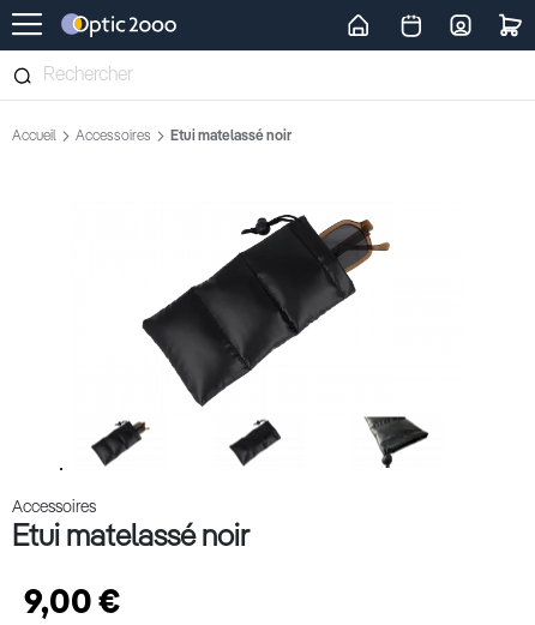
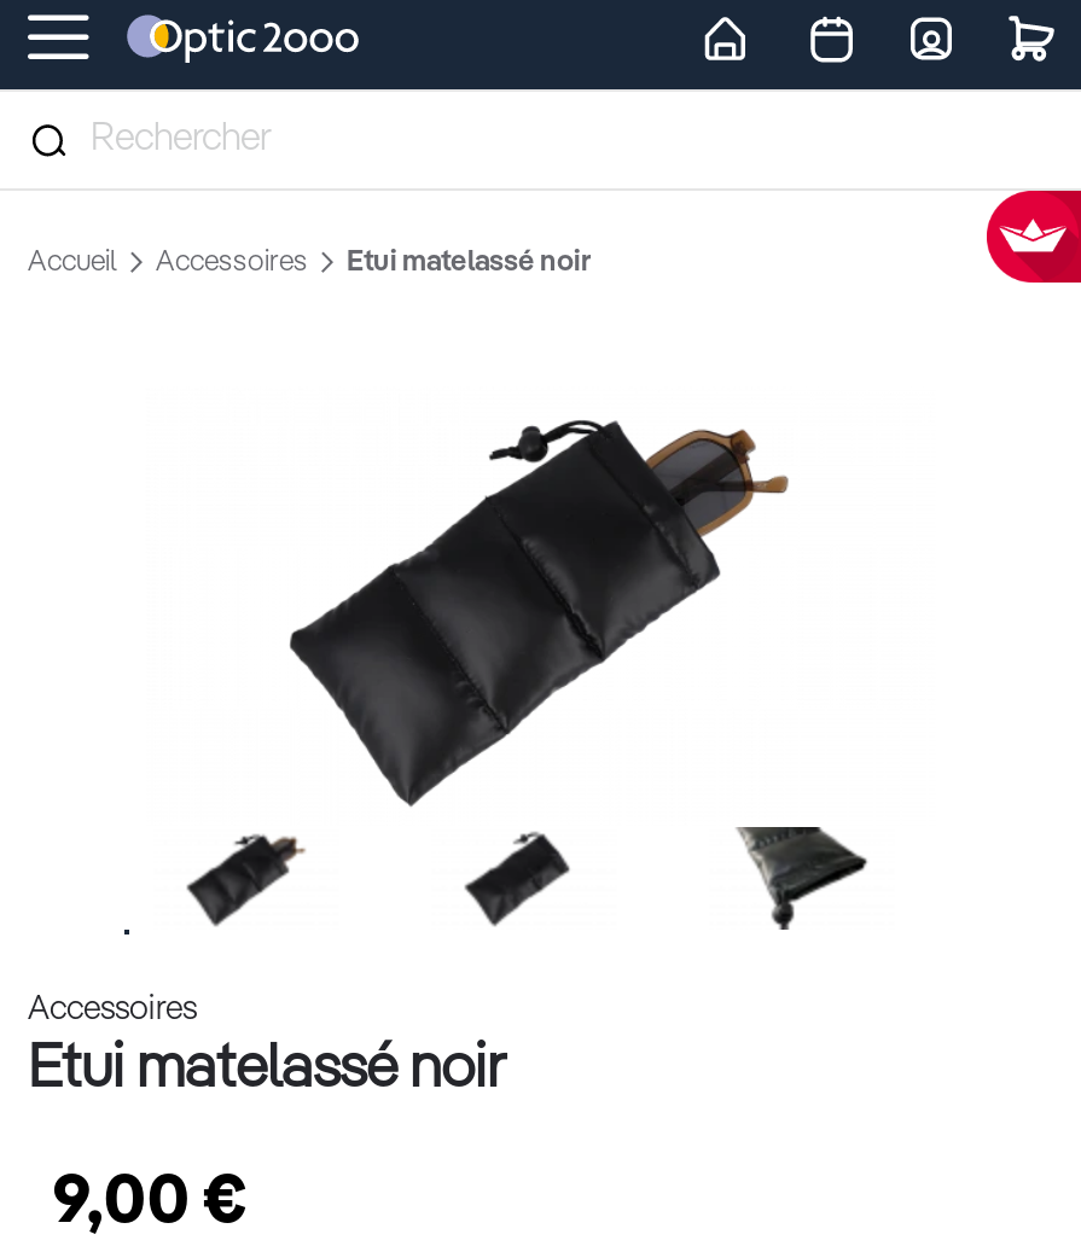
+ [image]
